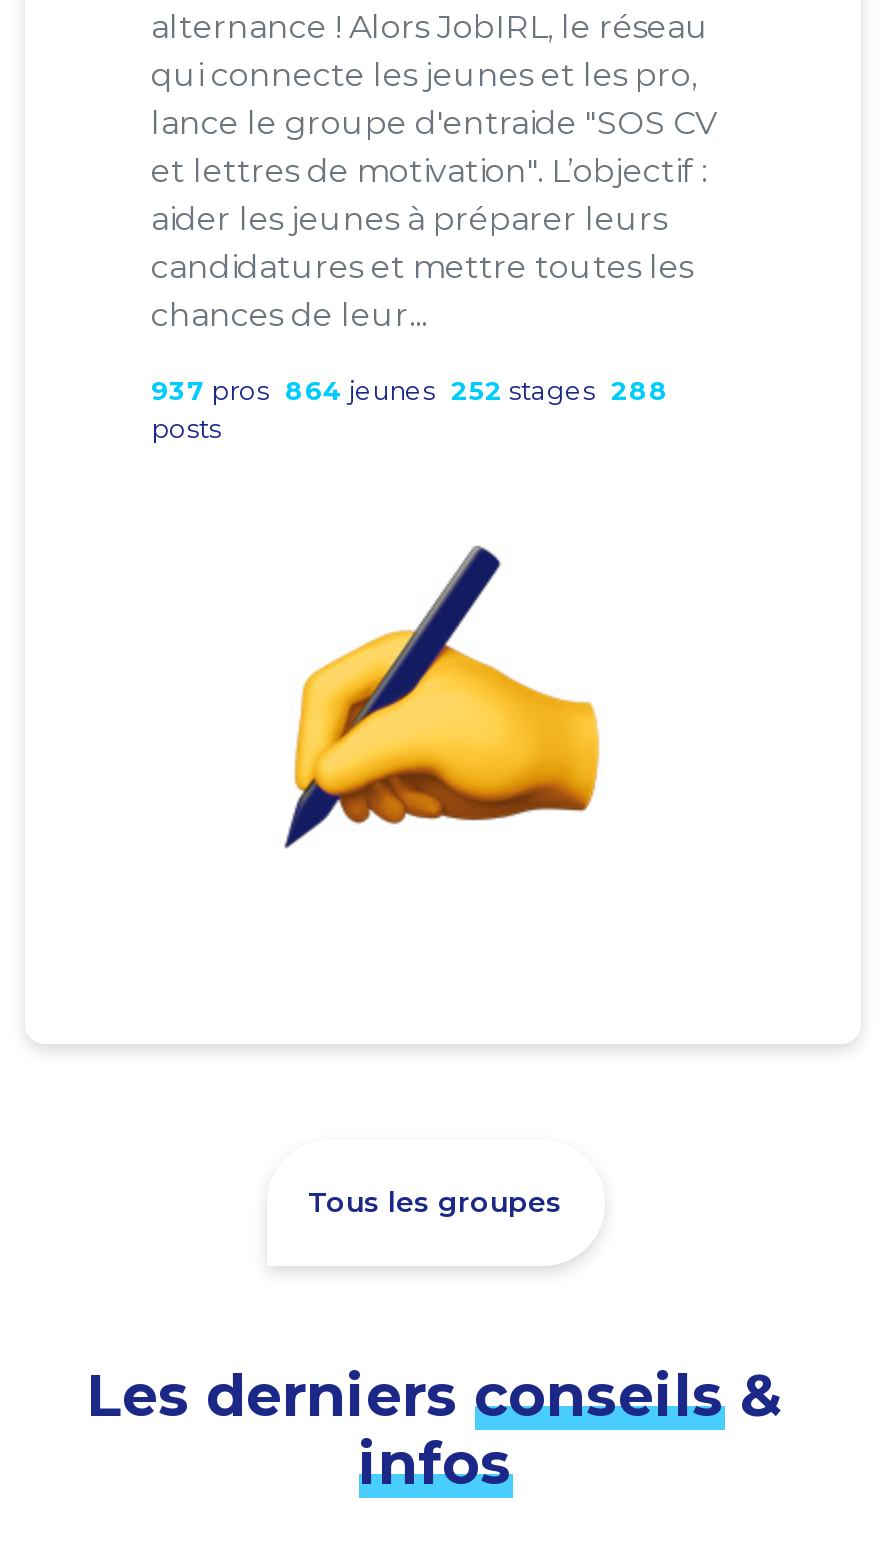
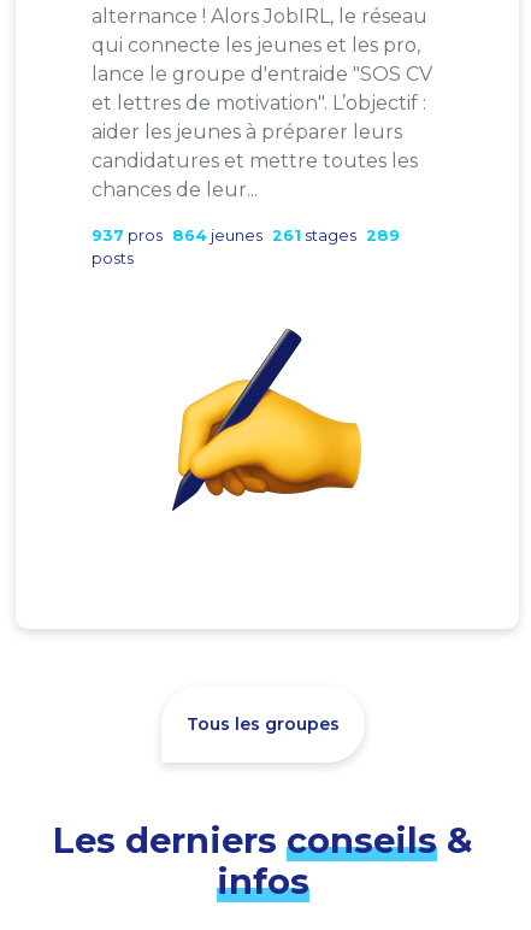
- 937 pros 864 jeunes 252 stages 288
+ 937 pros 864 jeunes 261 stages 289
